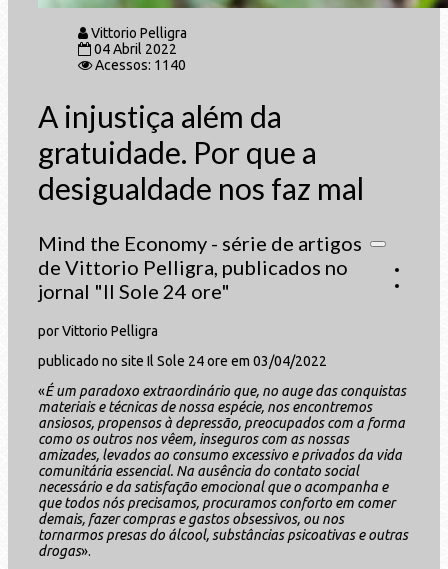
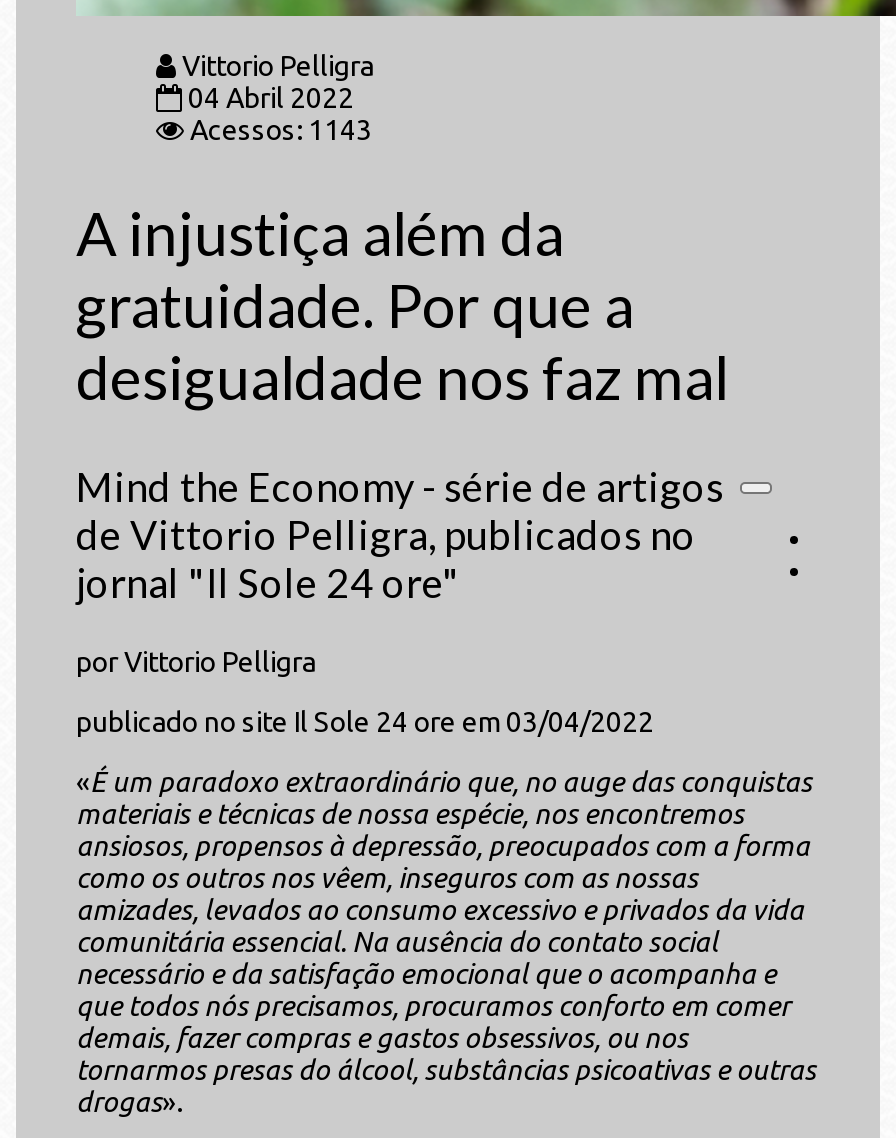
- Acessos: 1140
+ Acessos: 1143
